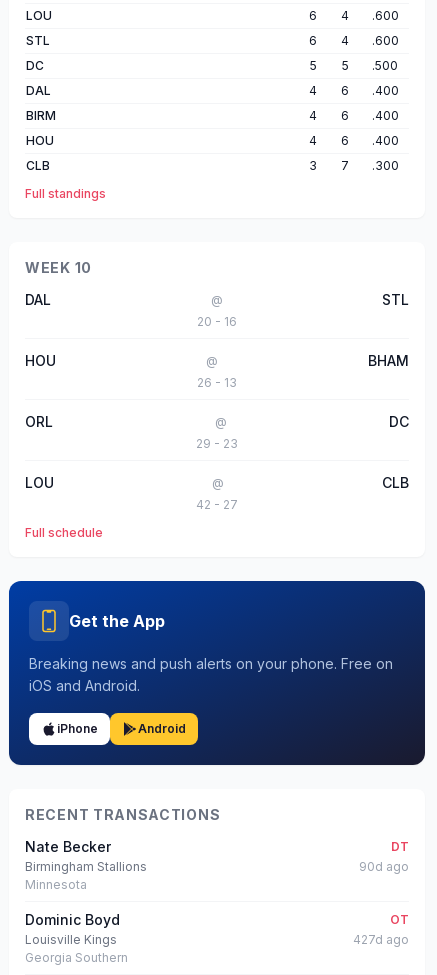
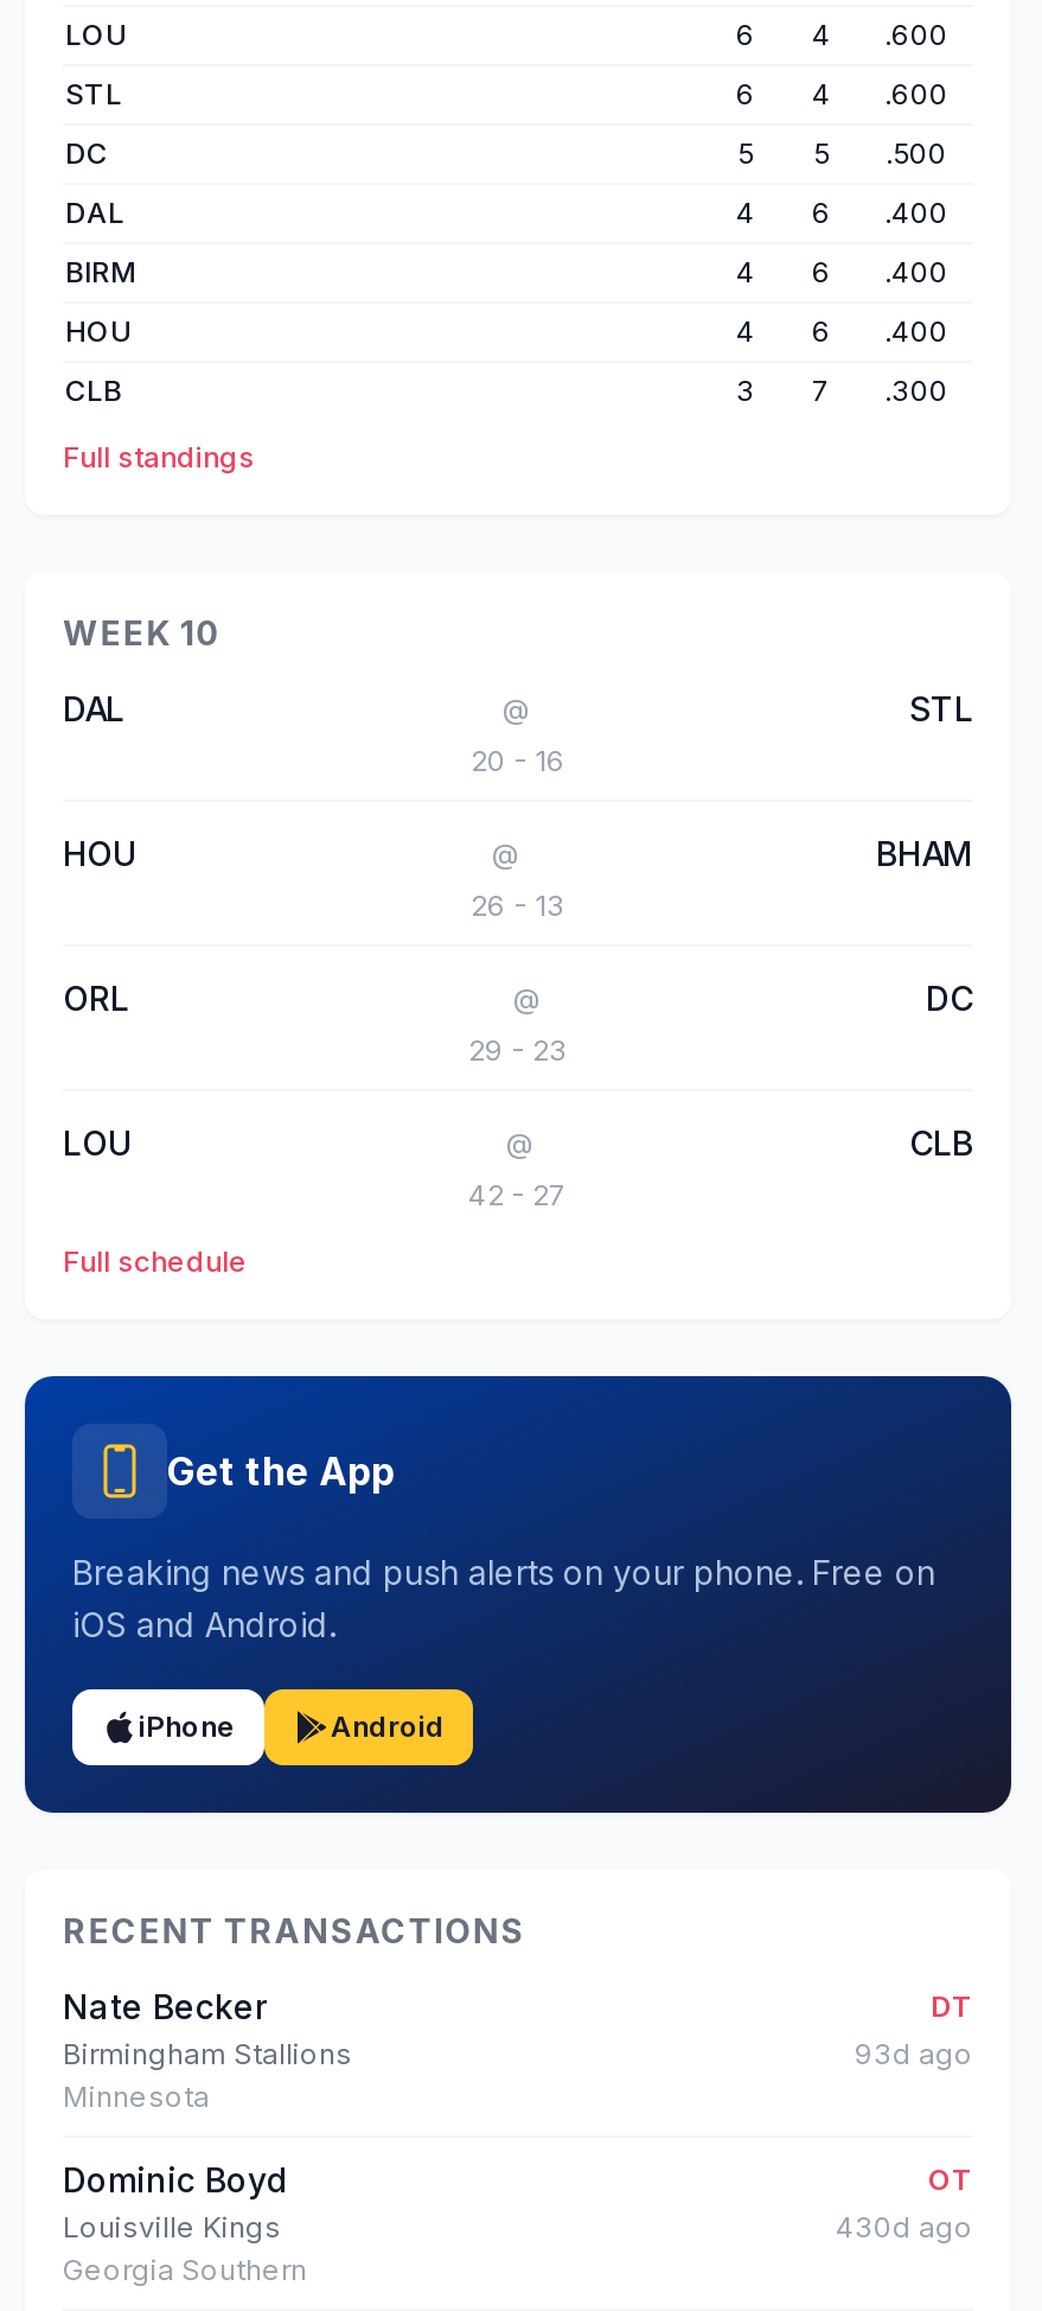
- 90d ago
+ 93d ago

- 427d ago
+ 430d ago
